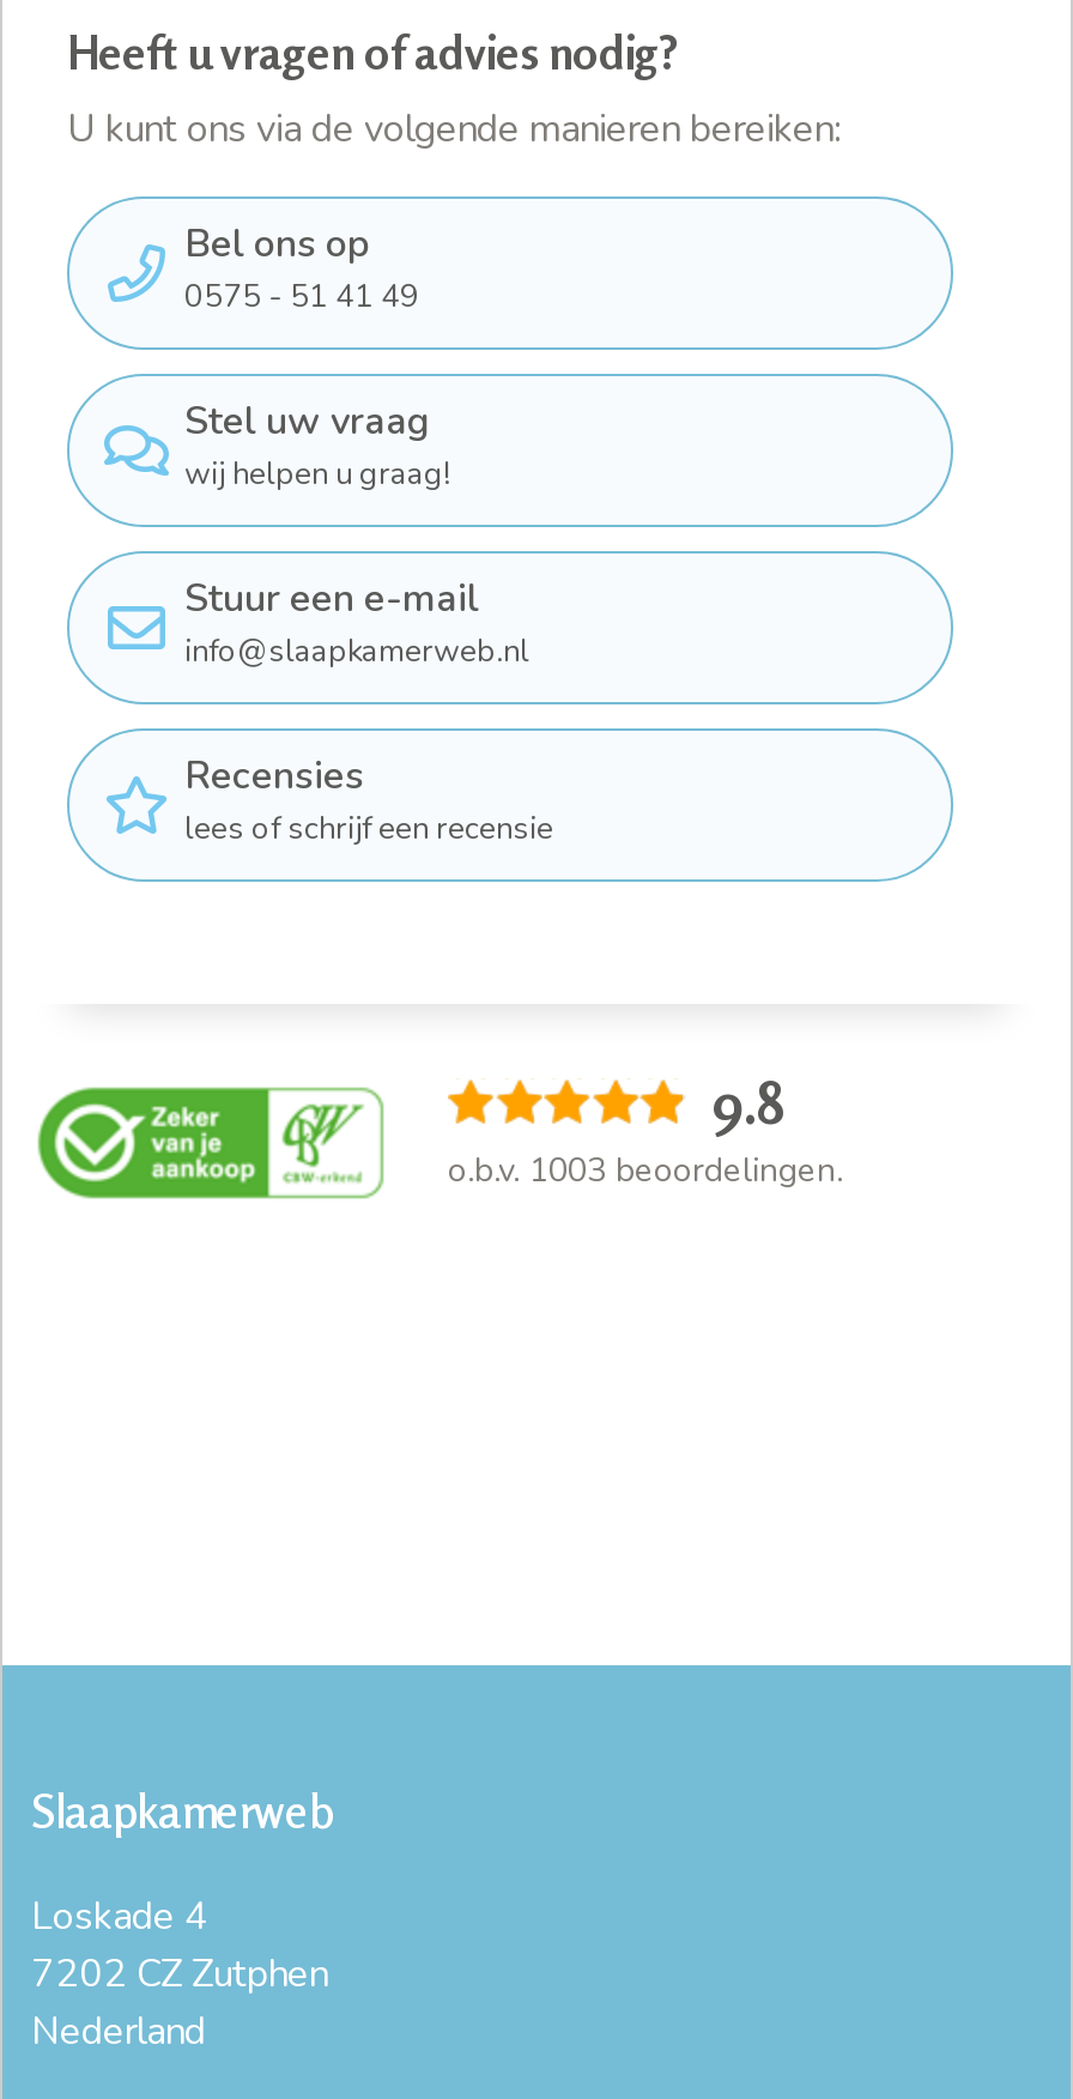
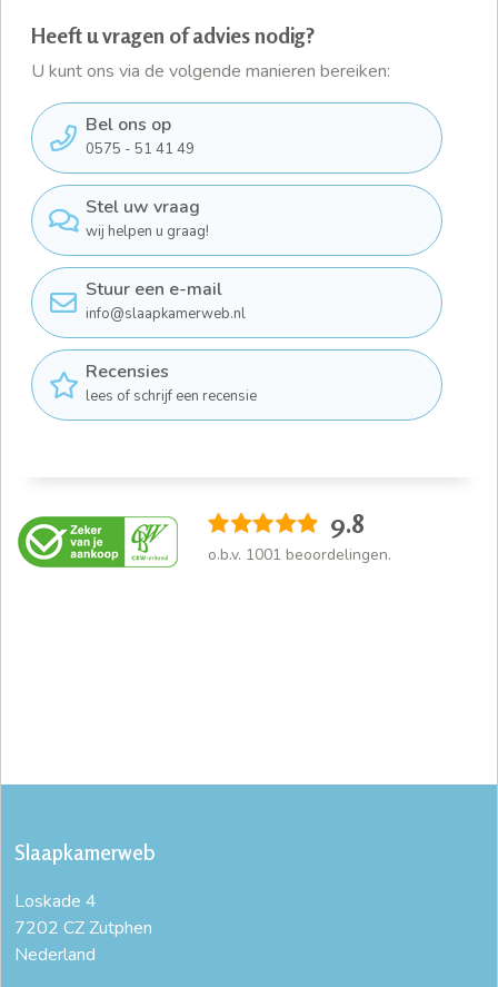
- o.b.v. 1003 beoordelingen.
+ o.b.v. 1001 beoordelingen.
